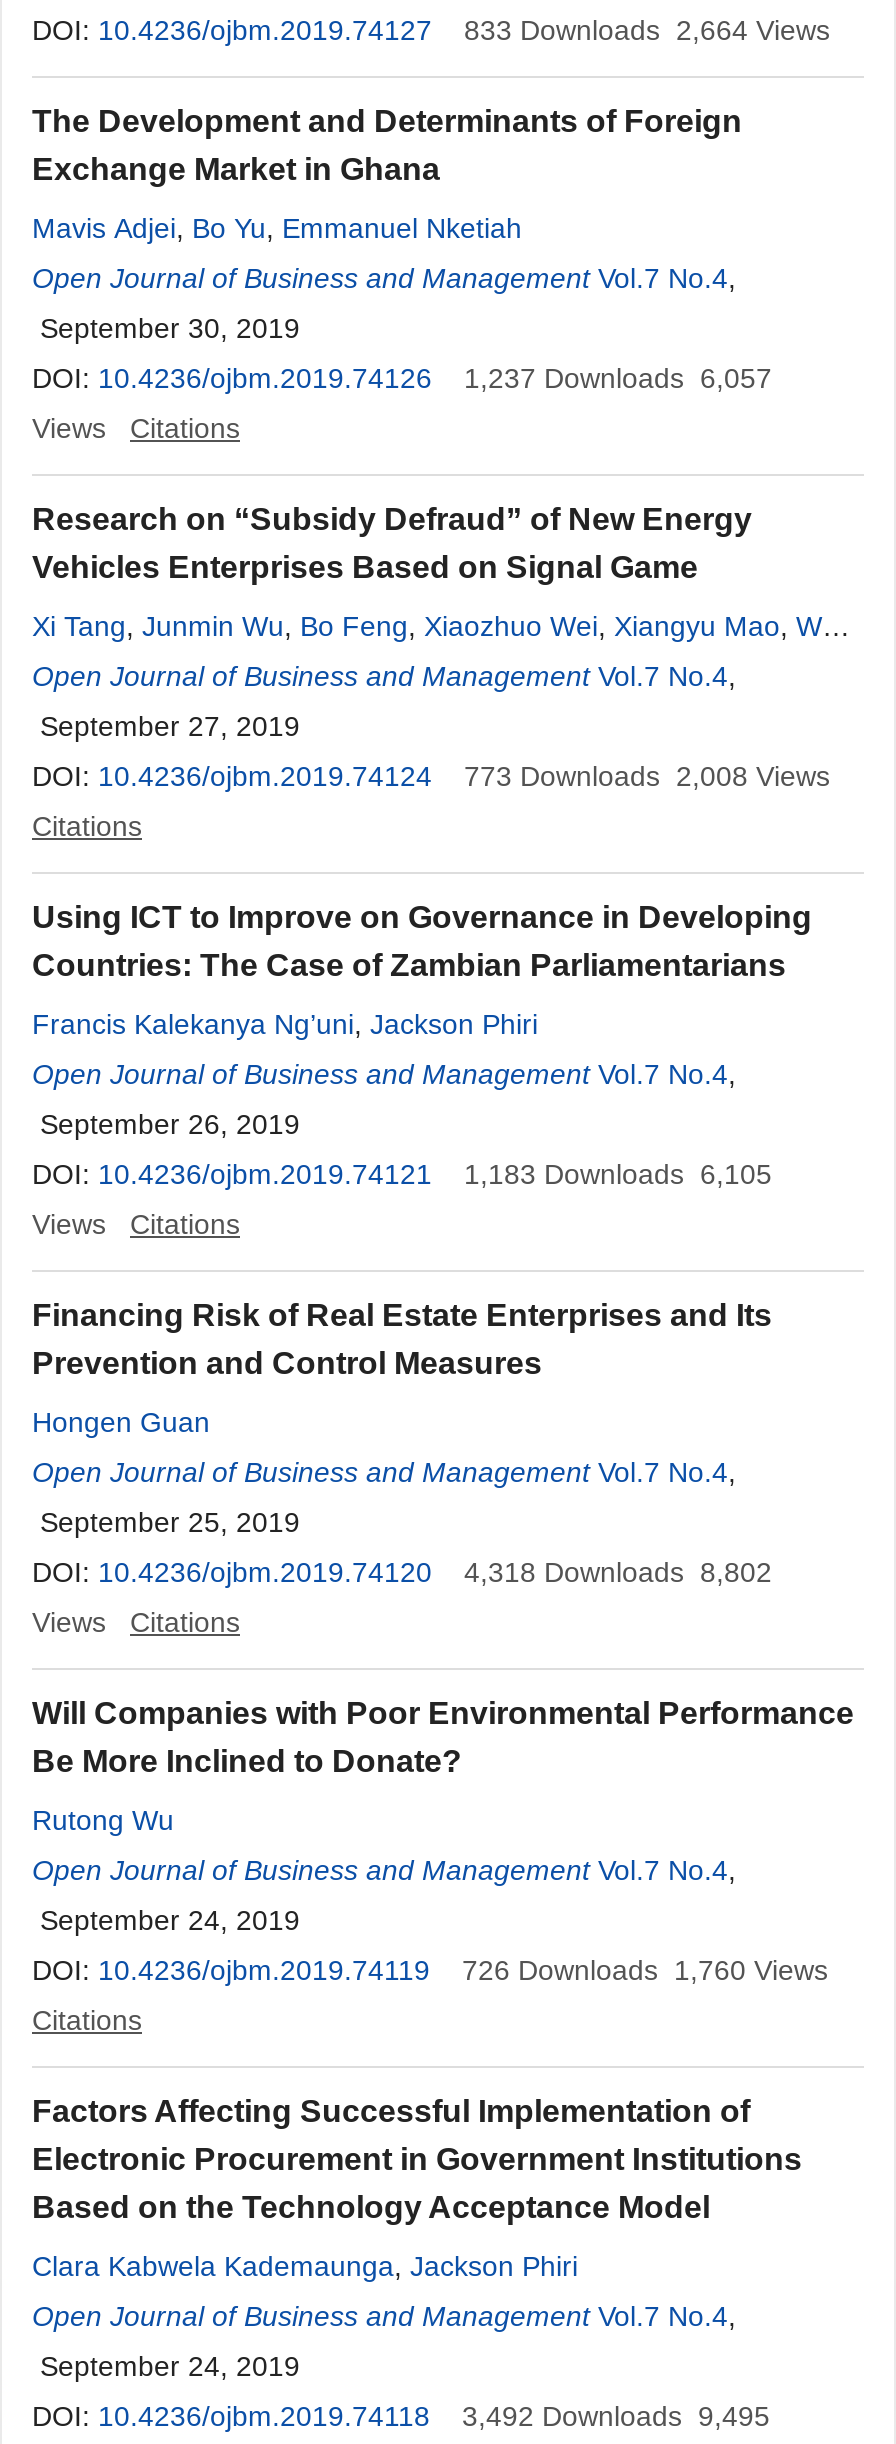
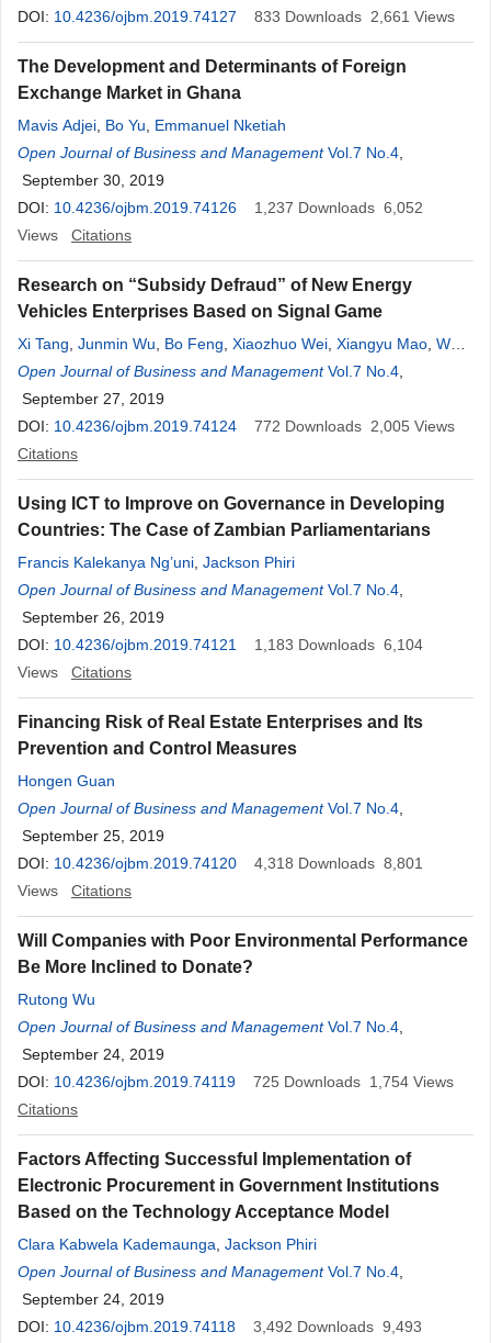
- 833 Downloads 2,664 Views
+ 833 Downloads 2,661 Views

- DOI: 10.4236/ojbm.2019.74126 1,237 Downloads 6,057
+ DOI: 10.4236/ojbm.2019.74126 1,237 Downloads 6,052

- 773 Downloads 2,008 Views
+ 772 Downloads 2,005 Views

- DOI: 10.4236/ojbm.2019.74121 1,183 Downloads 6,105
+ DOI: 10.4236/ojbm.2019.74121 1,183 Downloads 6,104

- DOI: 10.4236/ojbm.2019.74120 4,318 Downloads 8,802
+ DOI: 10.4236/ojbm.2019.74120 4,318 Downloads 8,801

- 726 Downloads 1,760 Views
+ 725 Downloads 1,754 Views

- DOI: 10.4236/ojbm.2019.74118 3,492 Downloads 9,495
+ DOI: 10.4236/ojbm.2019.74118 3,492 Downloads 9,493
